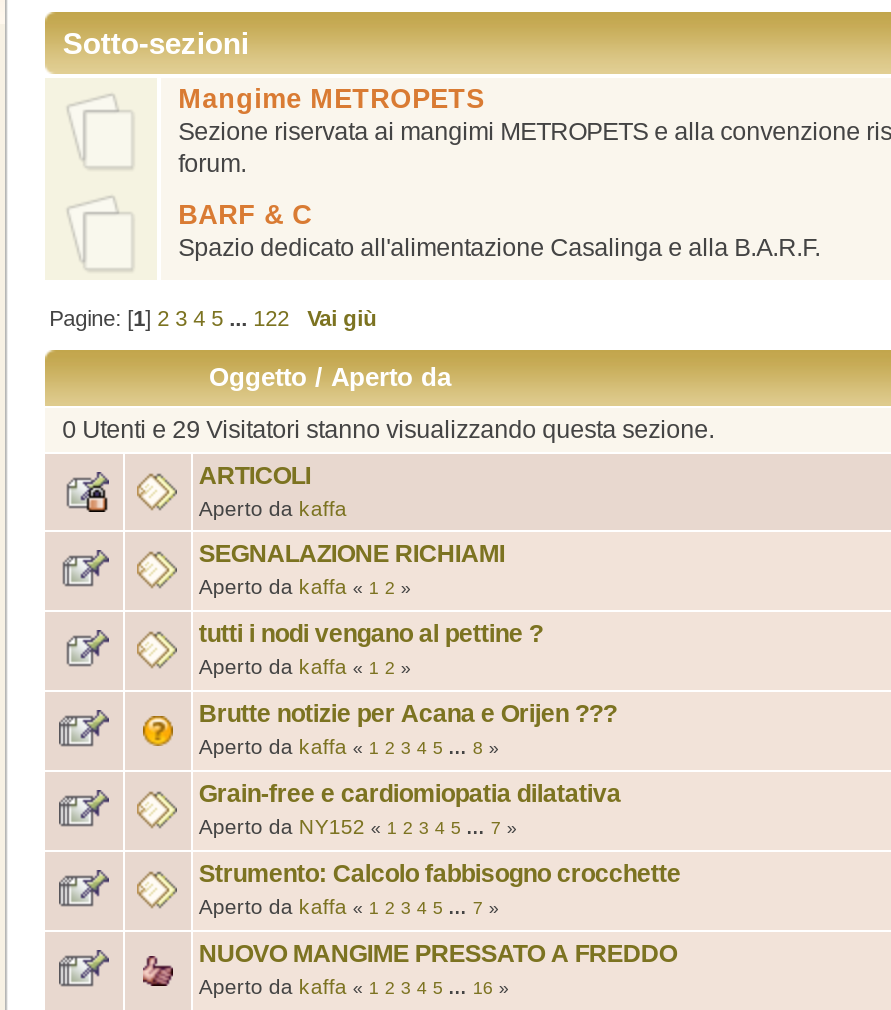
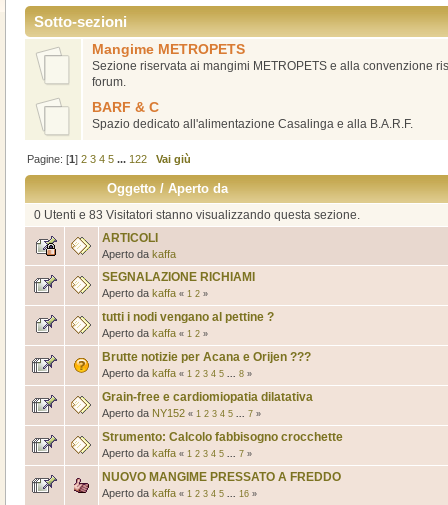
- 0 Utenti e 29 Visitatori stanno visualizzando questa sezione.
+ 0 Utenti e 83 Visitatori stanno visualizzando questa sezione.
